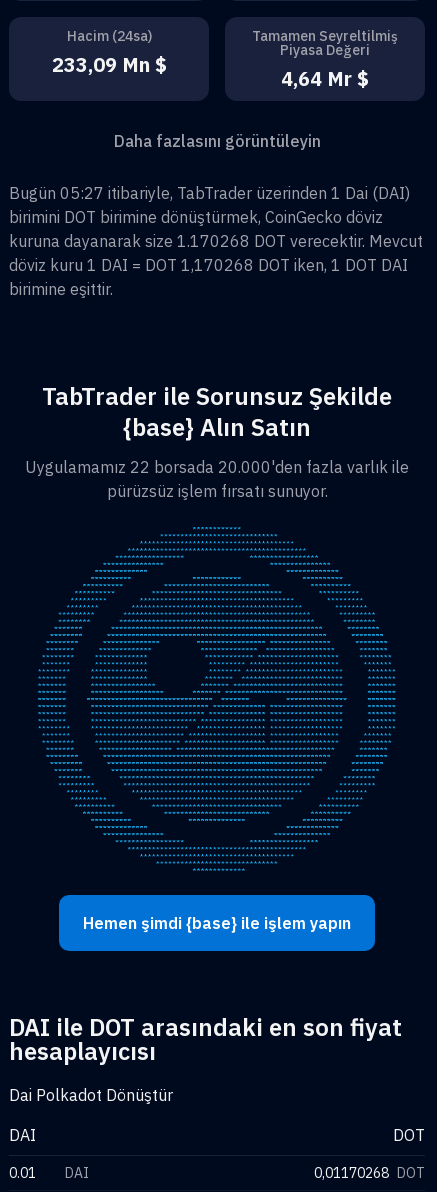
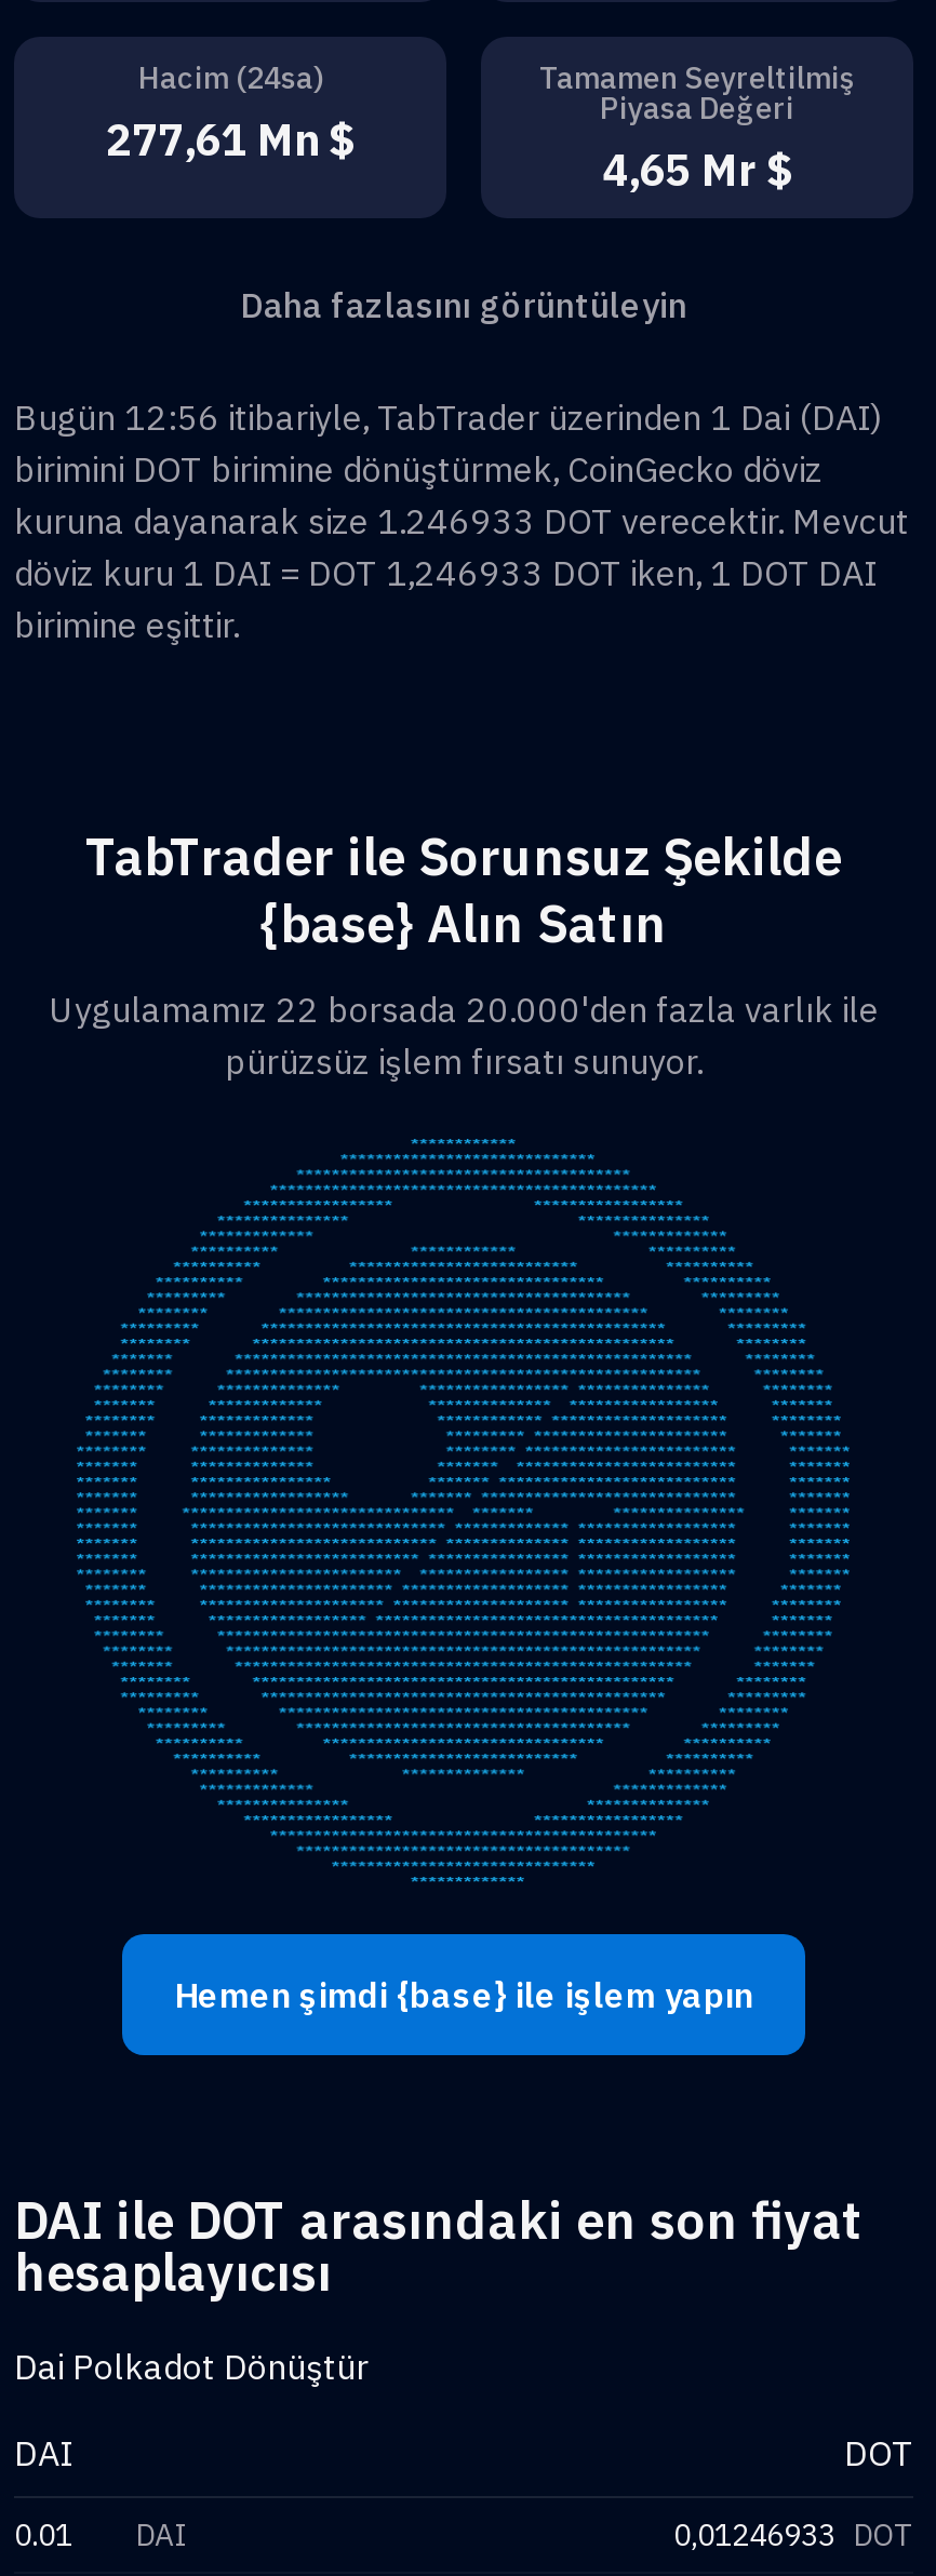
- 233,09 Mn $
+ 277,61 Mn $

- 4,64 Mr $
+ 4,65 Mr $

- Bugün 05:27 itibariyle, TabTrader üzerinden 1 Dai (DAI)
+ Bugün 12:56 itibariyle, TabTrader üzerinden 1 Dai (DAI)

- kuruna dayanarak size 1.170268 DOT verecektir. Mevcut
+ kuruna dayanarak size 1.246933 DOT verecektir. Mevcut

- döviz kuru 1 DAI = DOT 1,170268 DOT iken, 1 DOT DAI
+ döviz kuru 1 DAI = DOT 1,246933 DOT iken, 1 DOT DAI

- 0,01170268 DOT
+ 0,01246933 DOT
